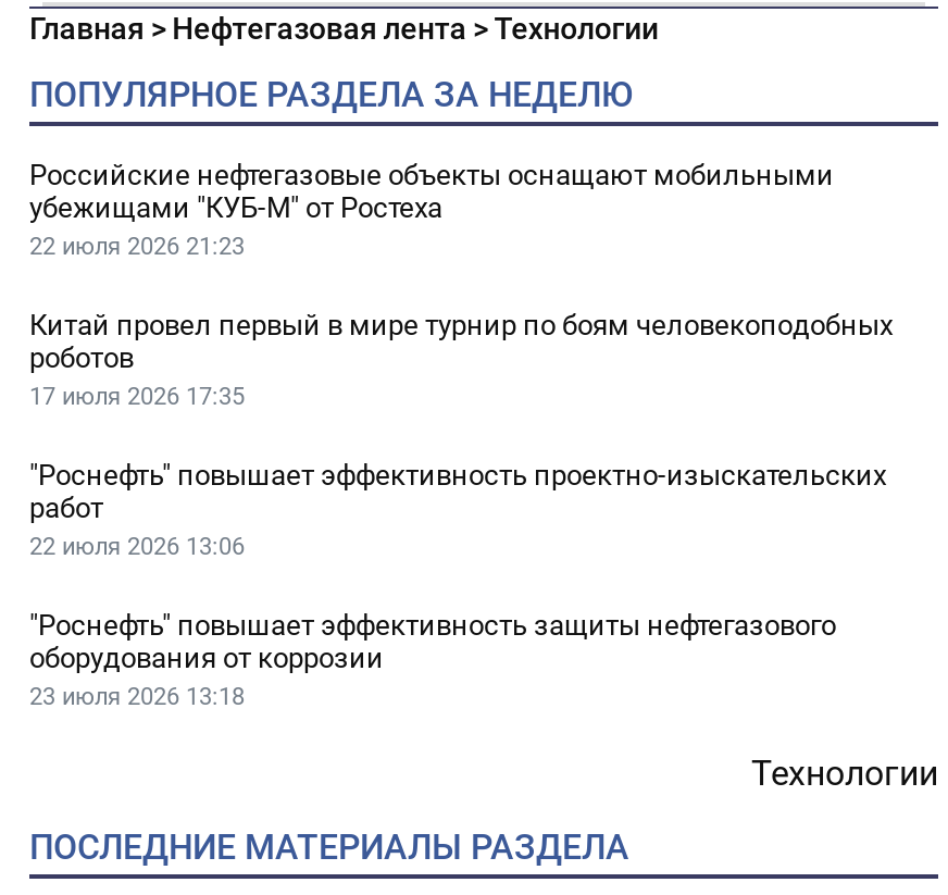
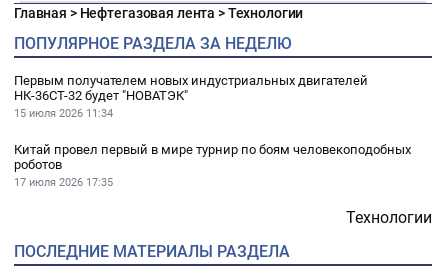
- Российские нефтегазовые объекты оснащают мобильными
- убежищами "КУБ-М" от Ростеха
- 22 июля 2026 21:23
+ Первым получателем новых индустриальных двигателей
+ НК-36СТ-32 будет "НОВАТЭК"
+ 15 июля 2026 11:34

- "Роснефть" повышает эффективность проектно-изыскательских
- работ
- 22 июля 2026 13:06
- "Роснефть" повышает эффективность защиты нефтегазового
- оборудования от коррозии
- 23 июля 2026 13:18
